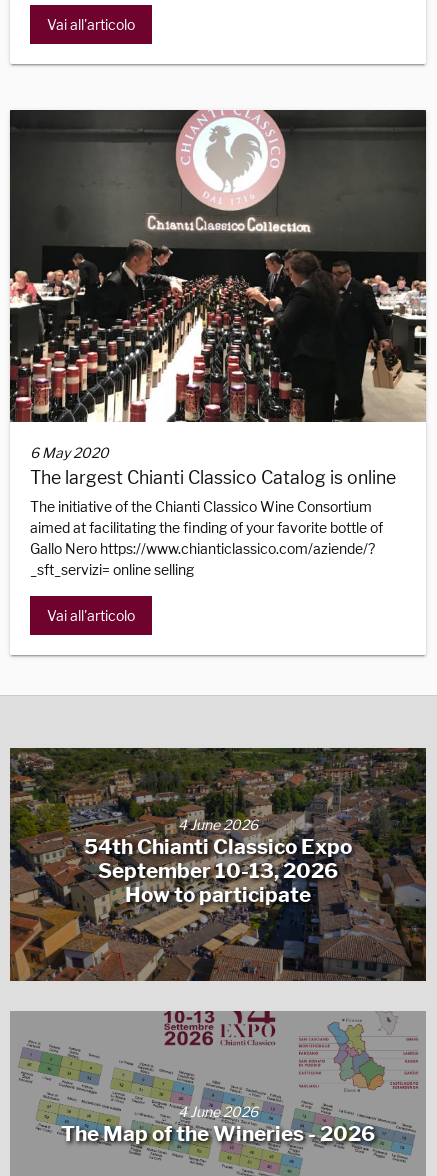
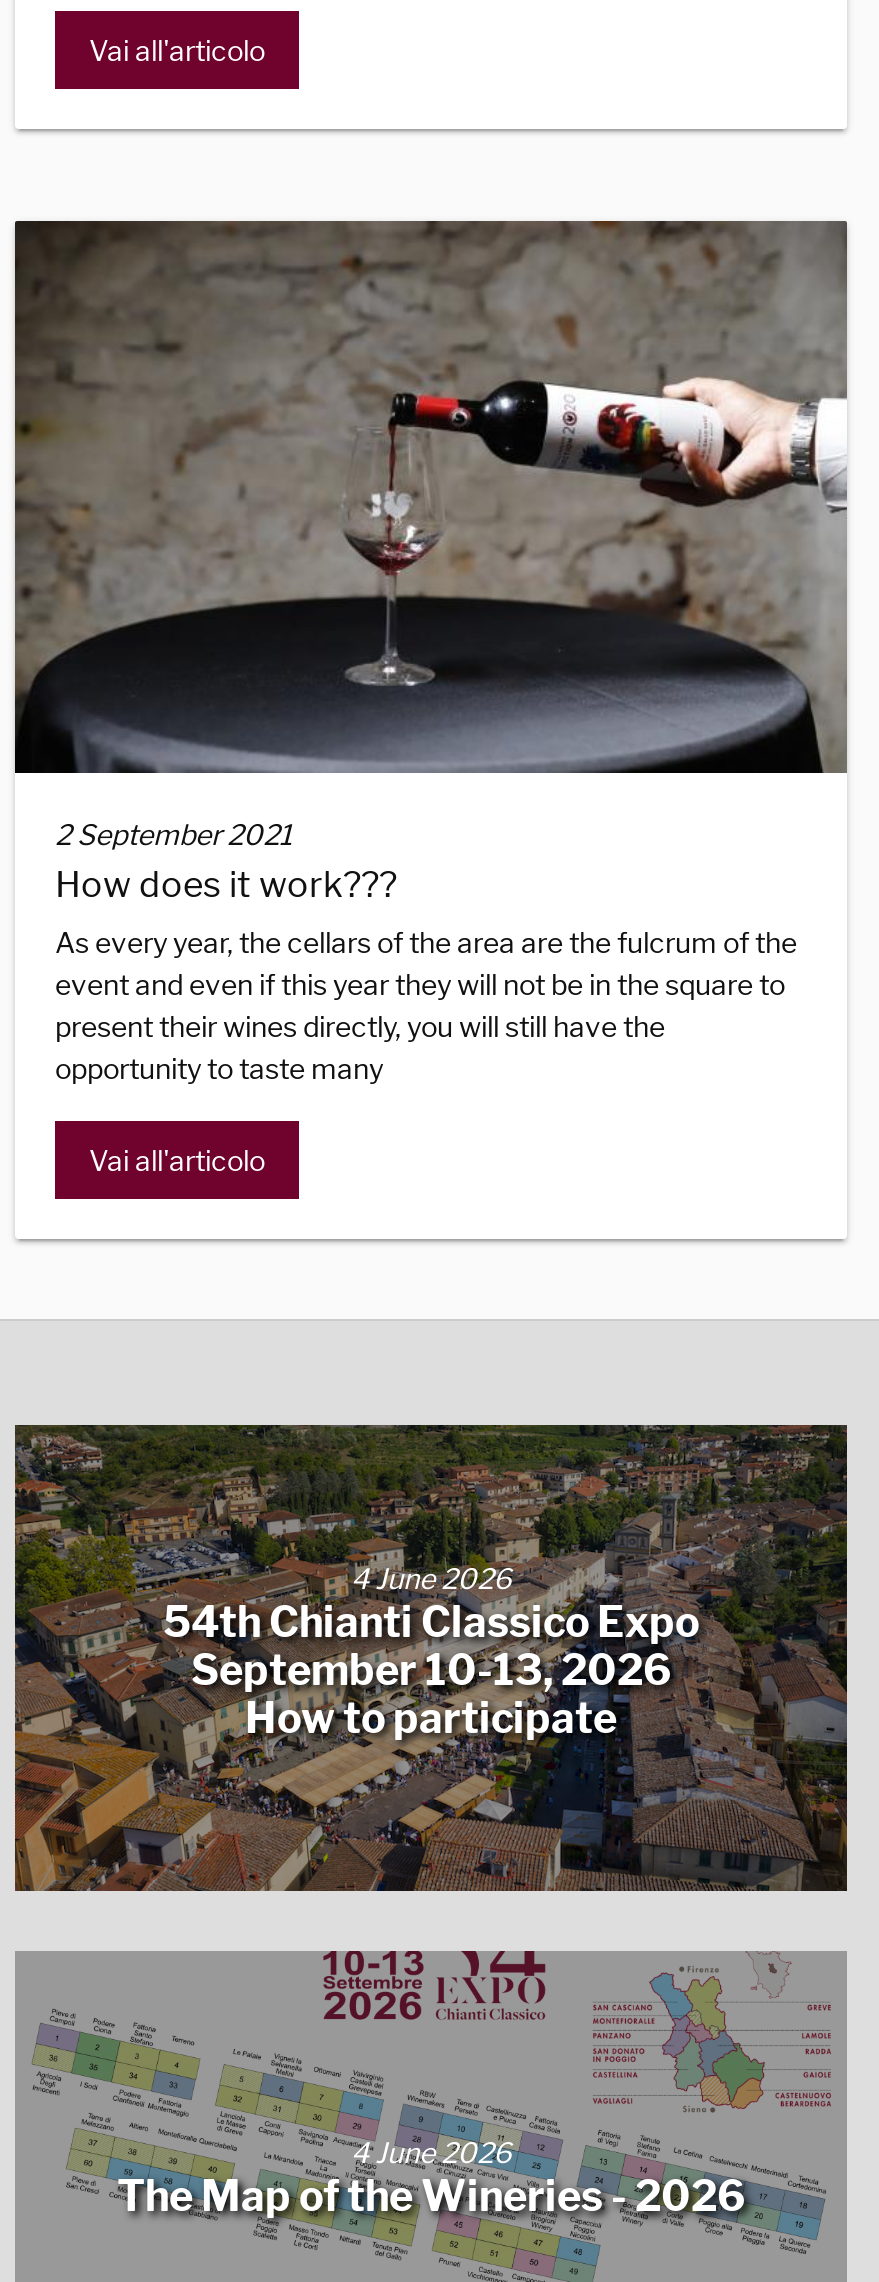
- [image]
- 6 May 2020
- The largest Chianti Classico Catalog is online
+ [image]
+ 2 September 2021
+ How does it work???

- The initiative of the Chianti Classico Wine Consortium
- aimed at facilitating the finding of your favorite bottle of
- Gallo Nero https://www.chianticlassico.com/aziende/?
- _sft_servizi= online selling
+ As every year, the cellars of the area are the fulcrum of the
+ event and even if this year they will not be in the square to
+ present their wines directly, you will still have the
+ opportunity to taste many
